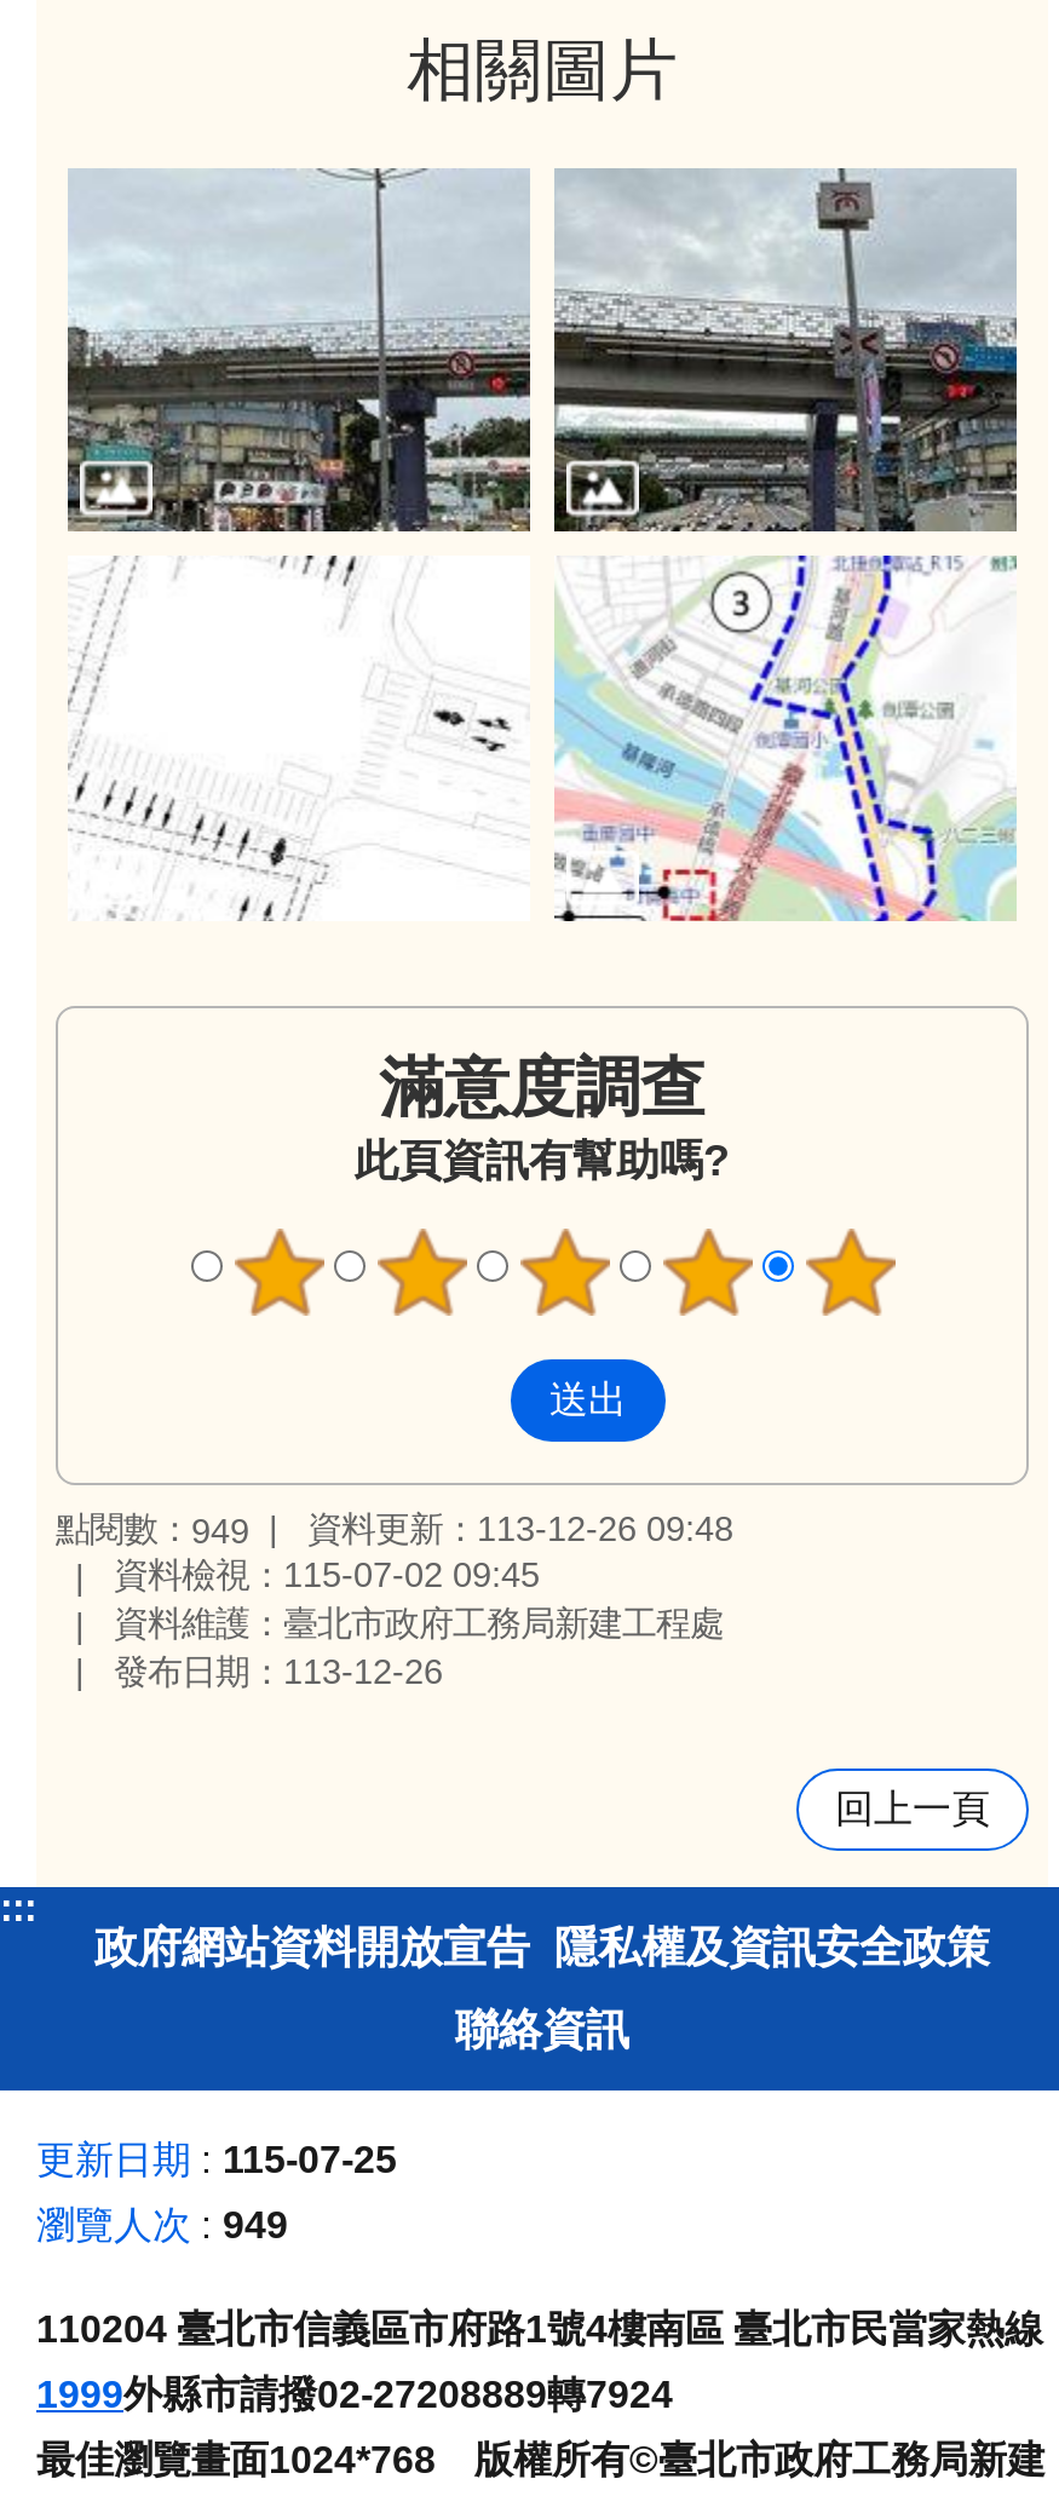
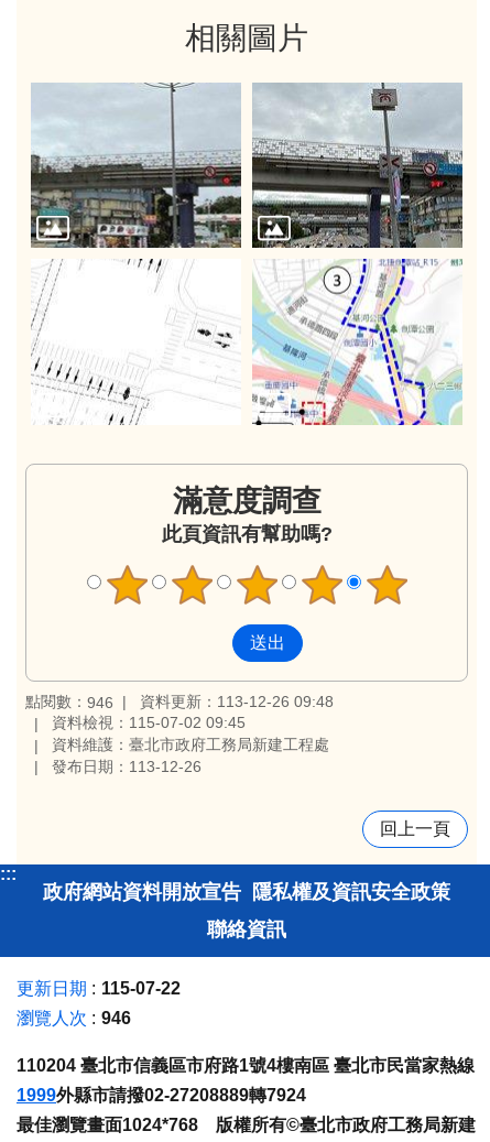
- 點閱數：949 資料更新：113-12-26 09:48
+ 點閱數：946 資料更新：113-12-26 09:48

- 更新日期 115-07-25
+ 更新日期 115-07-22

- 瀏覽人次 949
+ 瀏覽人次 946
